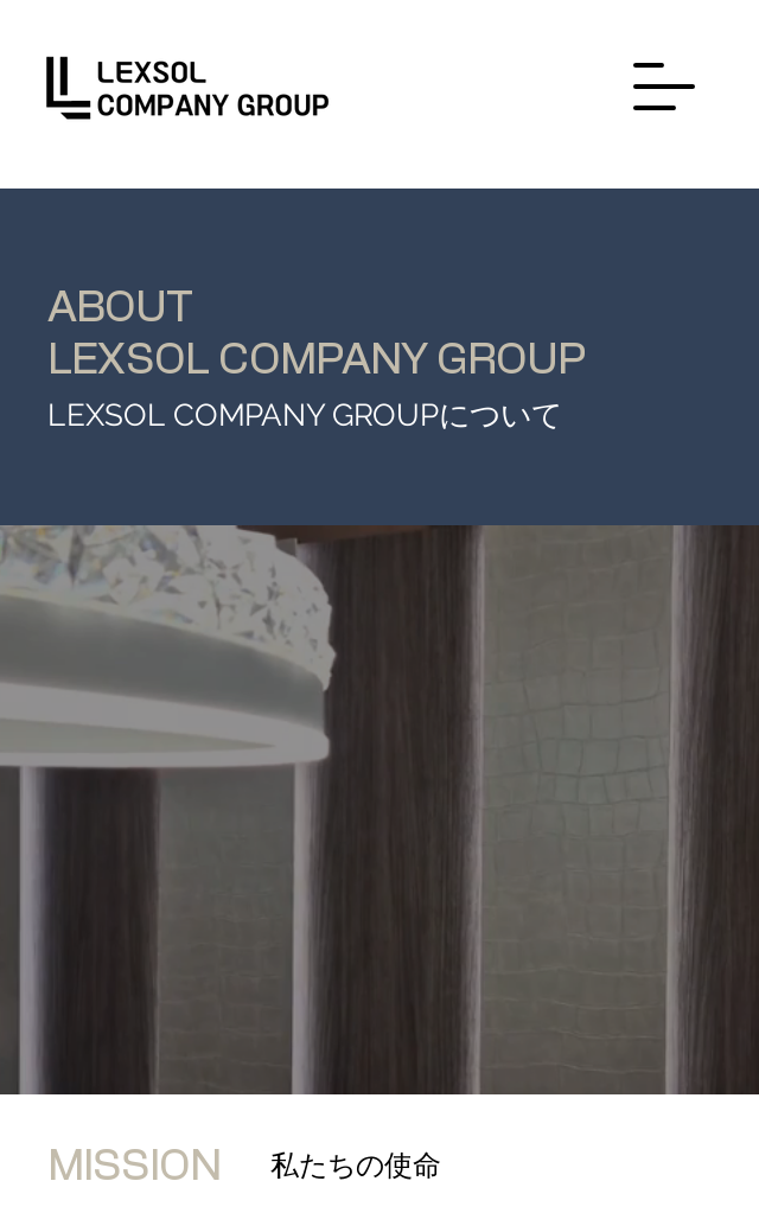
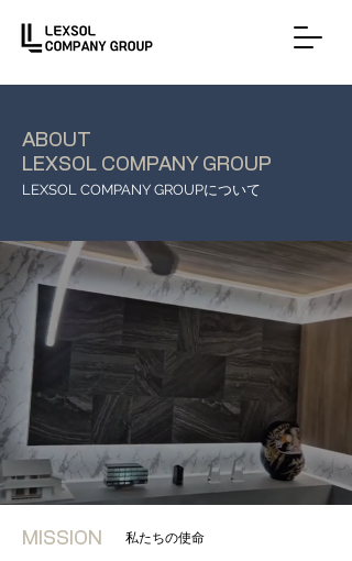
- [image]
+ [image]
